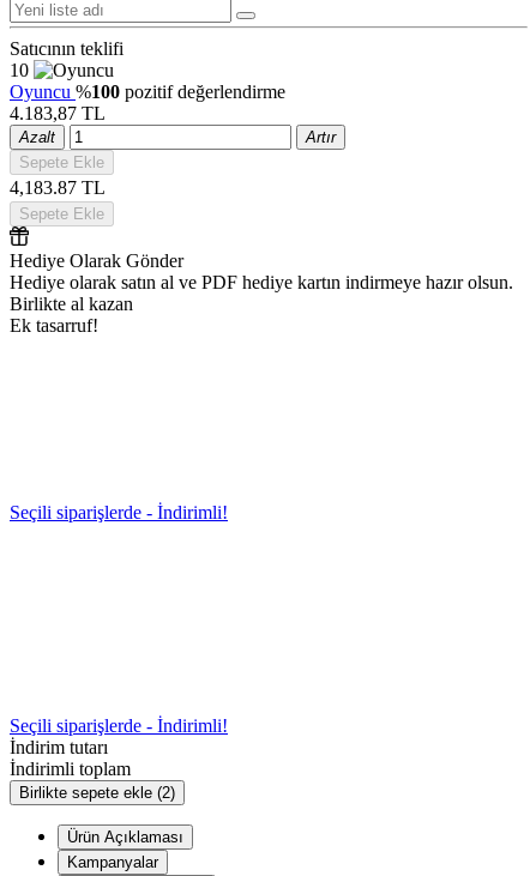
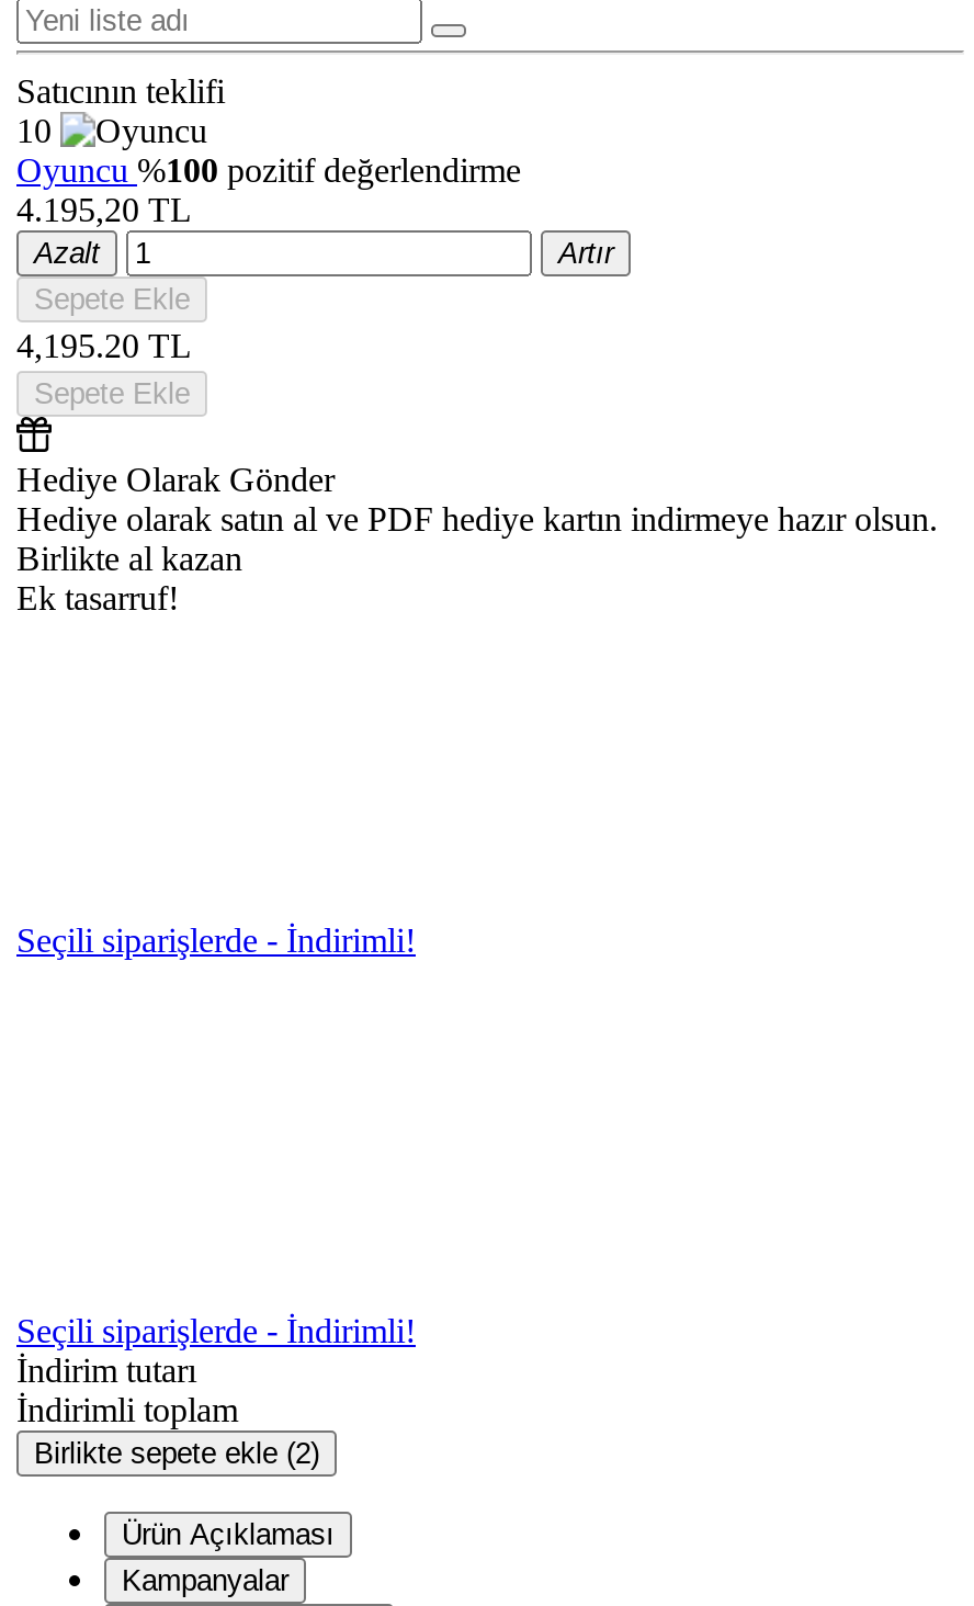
- 4.183,87 TL
+ 4.195,20 TL

- 4,183.87 TL
+ 4,195.20 TL
